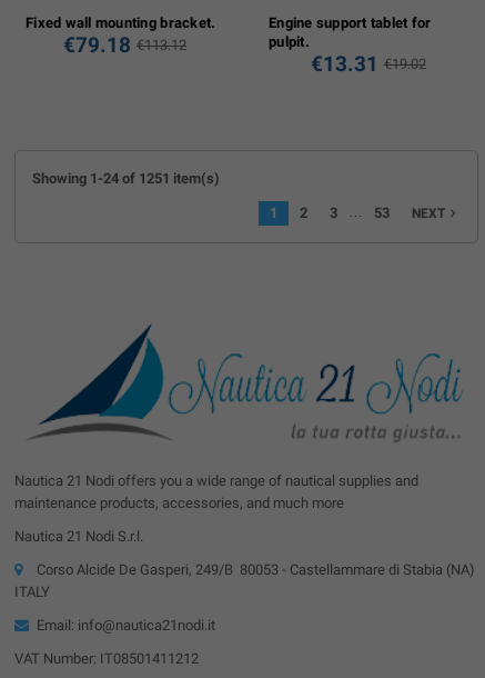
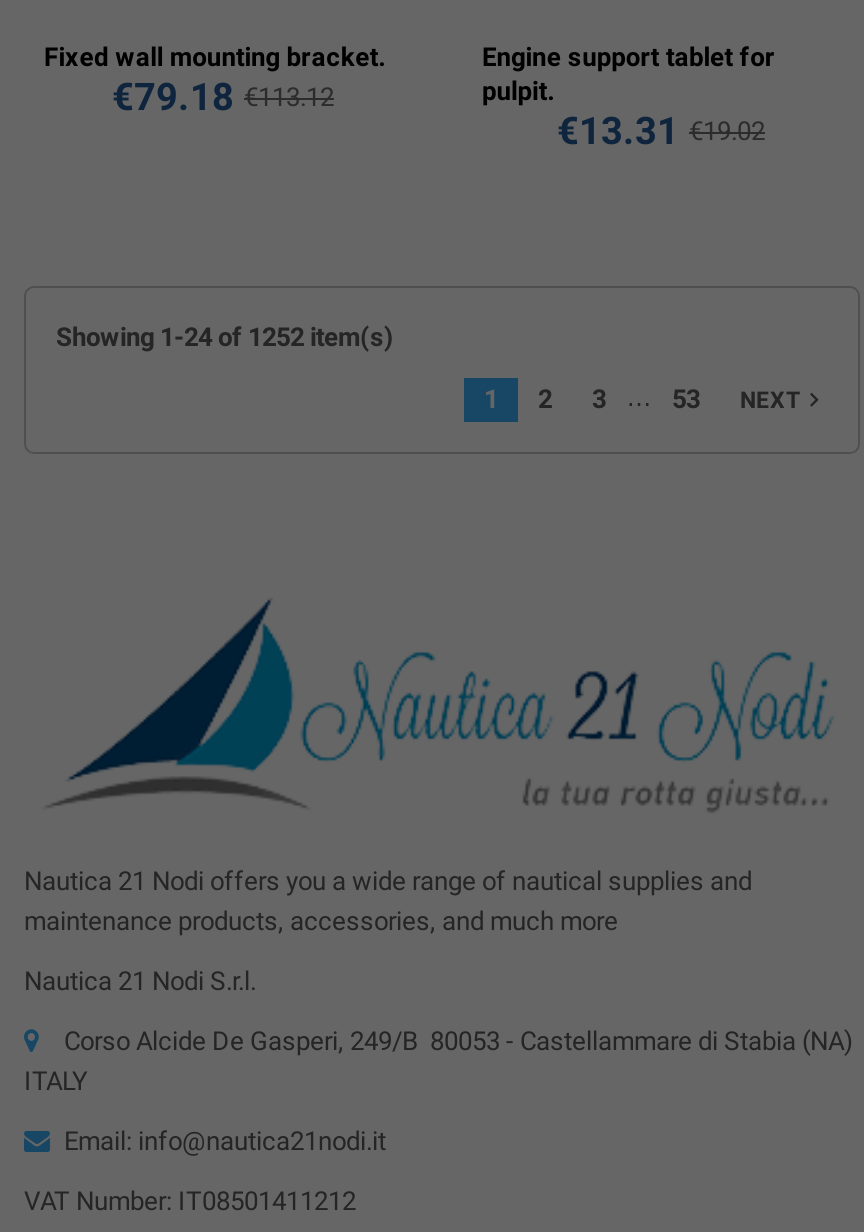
- Showing 1-24 of 1251 item(s)
+ Showing 1-24 of 1252 item(s)
